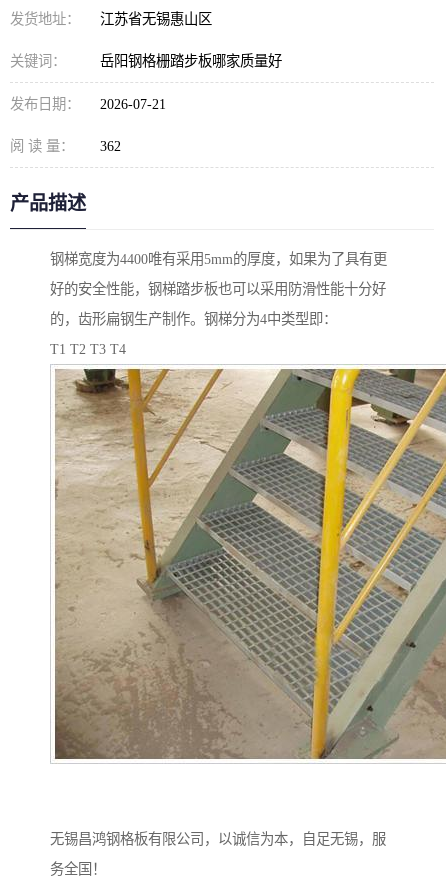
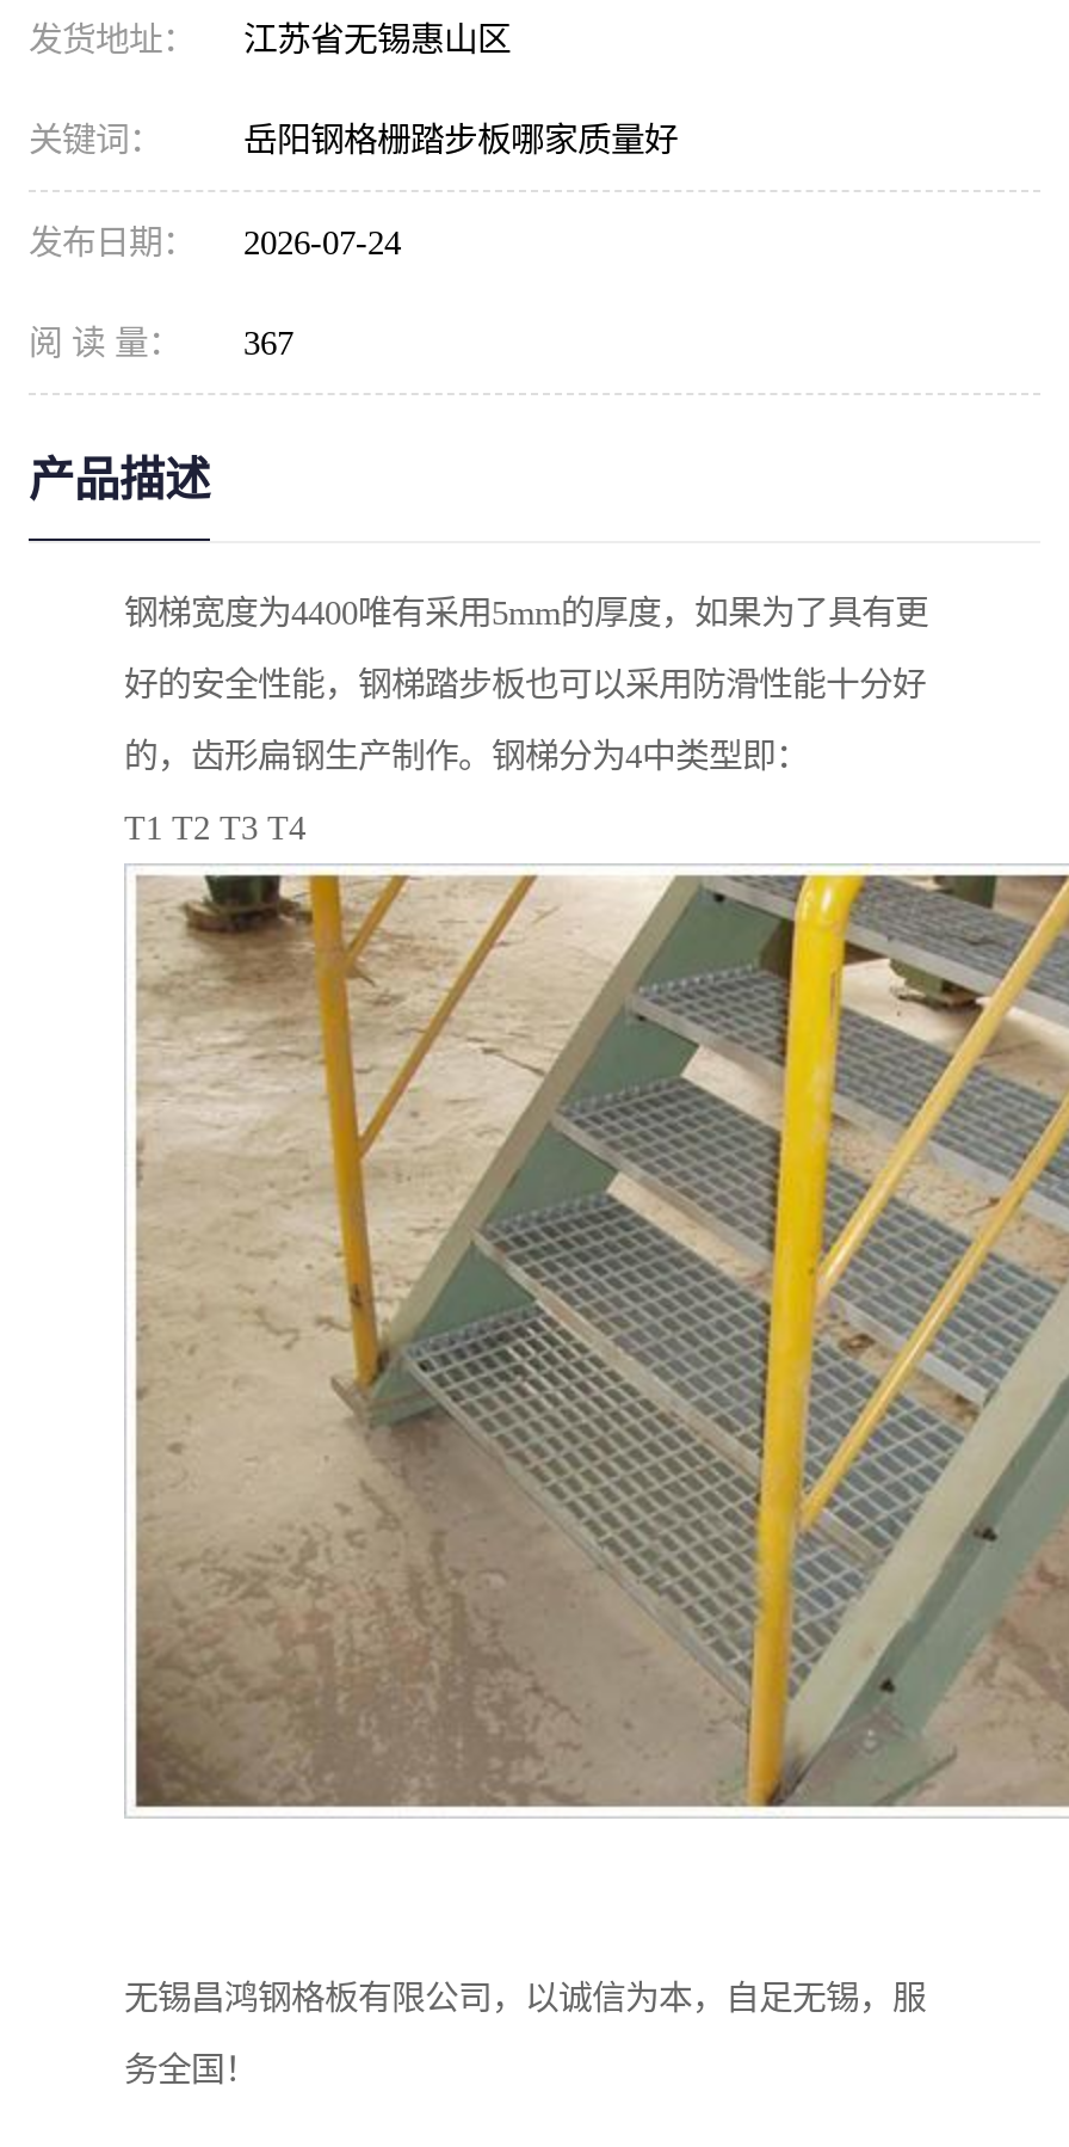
- 发布日期： 2026-07-21
+ 发布日期： 2026-07-24

- 阅 读 量： 362
+ 阅 读 量： 367
